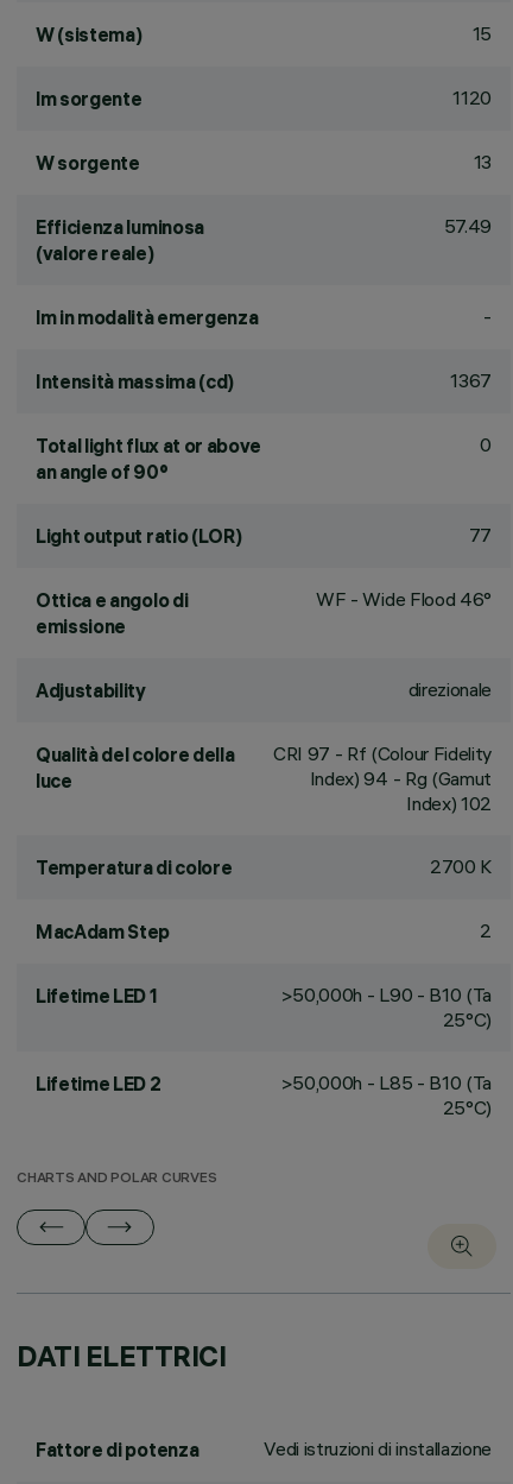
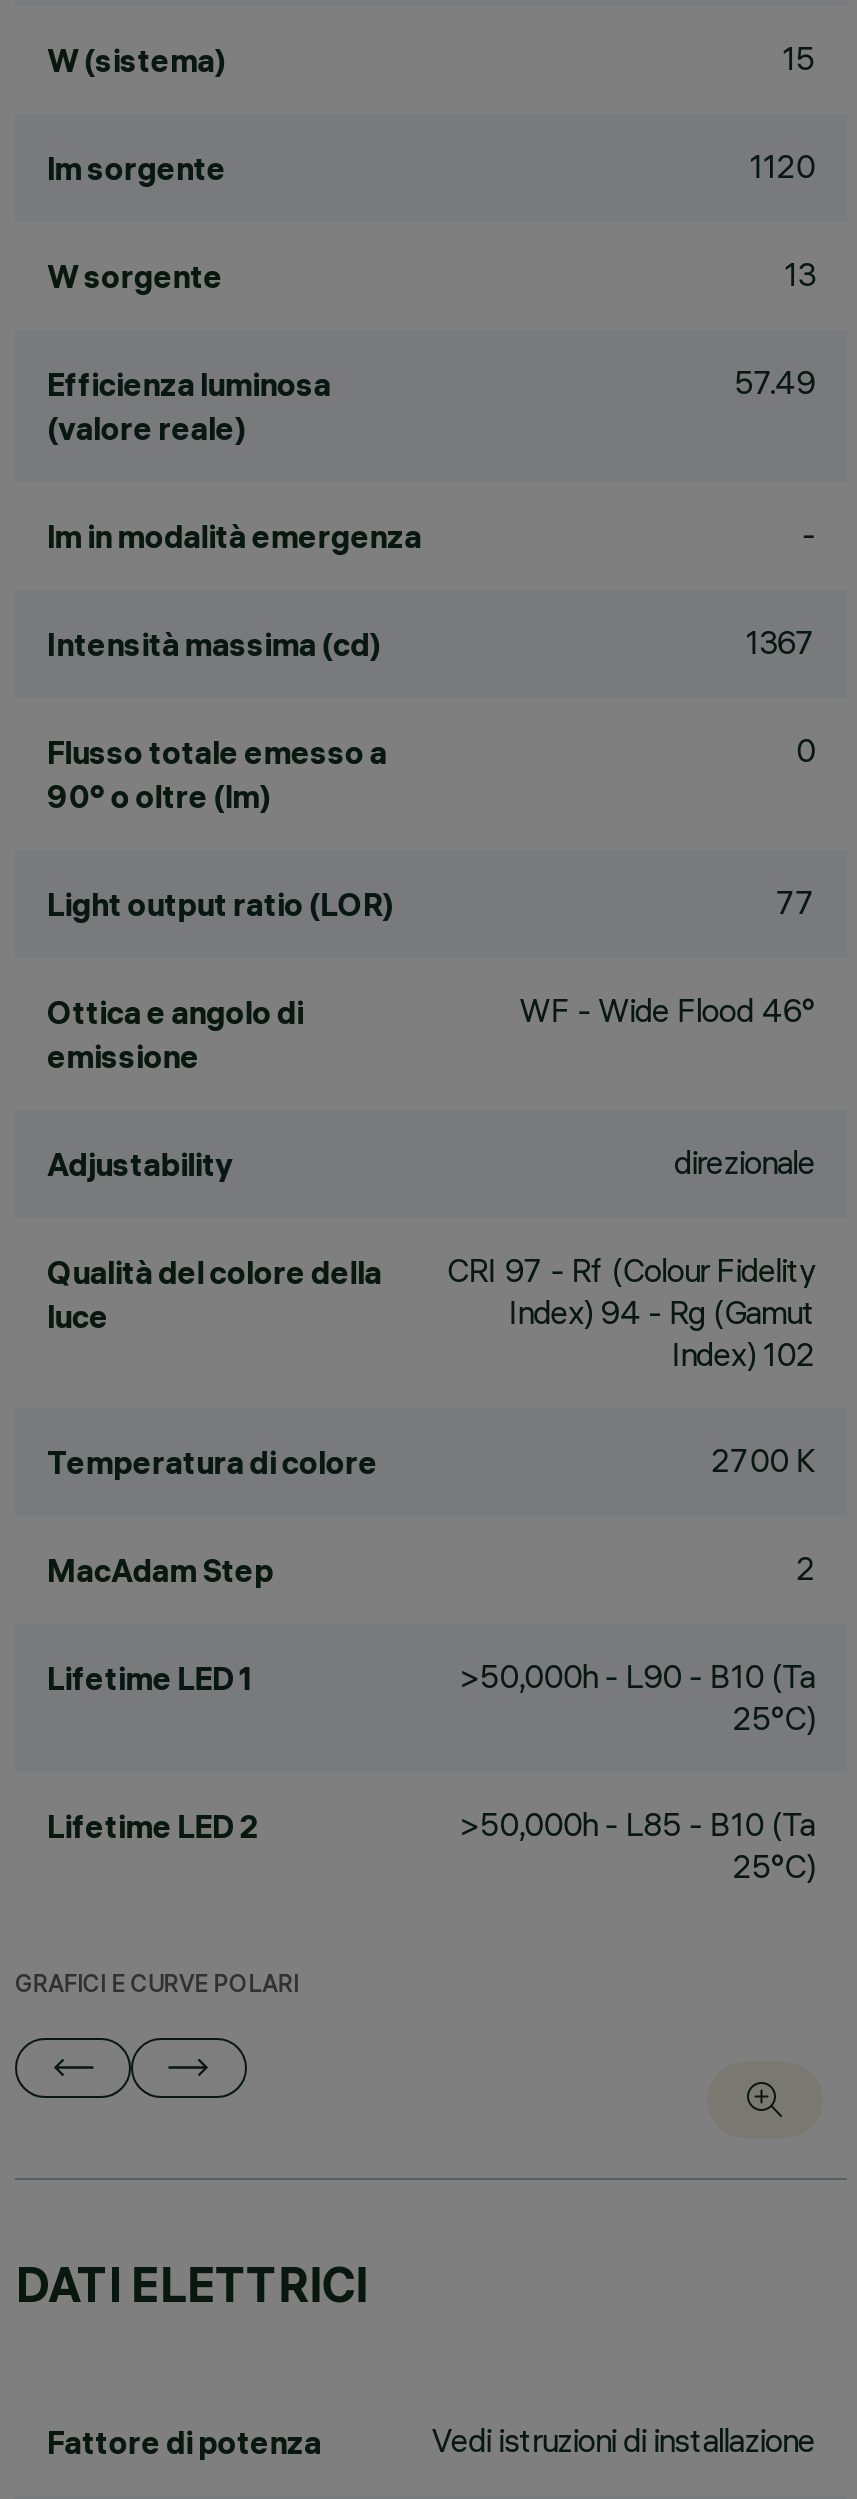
- Total light flux at or above
- an angle of 90°
+ Flusso totale emesso a
+ 90° o oltre (lm)

- CHARTS AND POLAR CURVES
+ GRAFICI E CURVE POLARI
